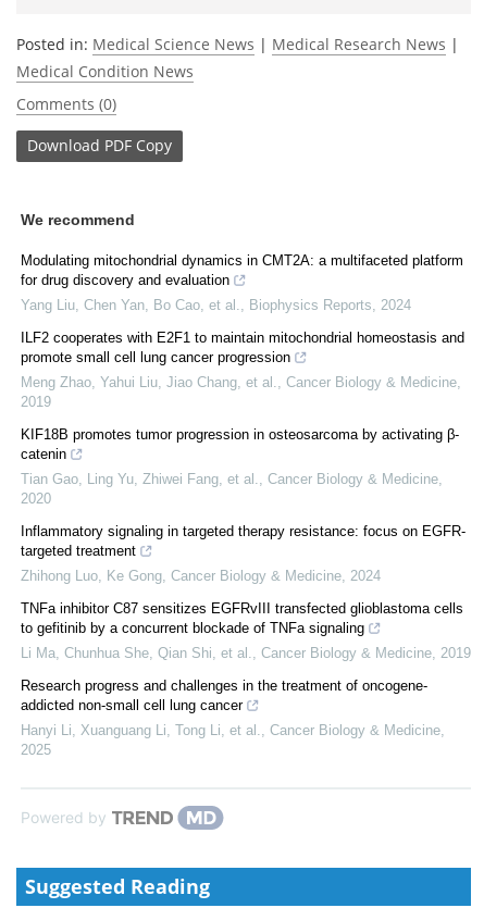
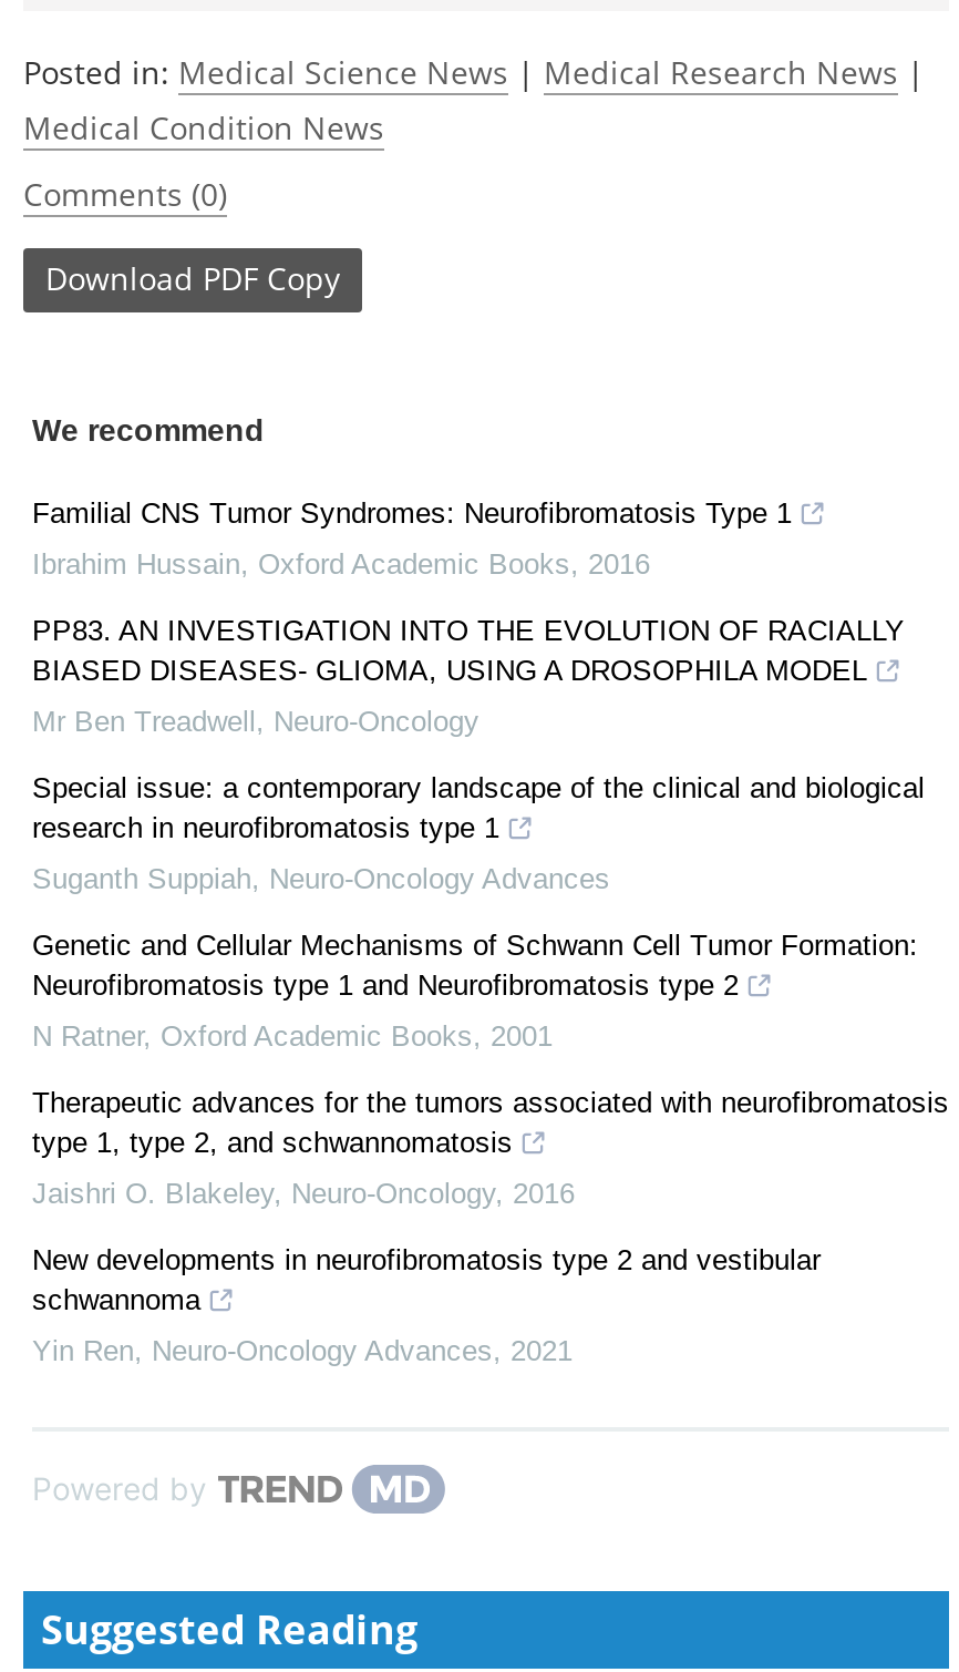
- Modulating mitochondrial dynamics in CMT2A: a multifaceted platform
- for drug discovery and evaluation
+ Familial CNS Tumor Syndromes: Neurofibromatosis Type 1

- Yang Liu, Chen Yan, Bo Cao, et al., Biophysics Reports, 2024
+ Ibrahim Hussain, Oxford Academic Books, 2016

- ILF2 cooperates with E2F1 to maintain mitochondrial homeostasis and
- promote small cell lung cancer progression
+ PP83. AN INVESTIGATION INTO THE EVOLUTION OF RACIALLY
+ BIASED DISEASES- GLIOMA, USING A DROSOPHILA MODEL

- Meng Zhao, Yahui Liu, Jiao Chang, et al., Cancer Biology & Medicine,
- 2019
+ Mr Ben Treadwell, Neuro-Oncology

- KIF18B promotes tumor progression in osteosarcoma by activating β-
- catenin
+ Special issue: a contemporary landscape of the clinical and biological
+ research in neurofibromatosis type 1

- Tian Gao, Ling Yu, Zhiwei Fang, et al., Cancer Biology & Medicine,
- 2020
+ Suganth Suppiah, Neuro-Oncology Advances

- Inflammatory signaling in targeted therapy resistance: focus on EGFR-
- targeted treatment
+ Genetic and Cellular Mechanisms of Schwann Cell Tumor Formation:
+ Neurofibromatosis type 1 and Neurofibromatosis type 2

- Zhihong Luo, Ke Gong, Cancer Biology & Medicine, 2024
+ N Ratner, Oxford Academic Books, 2001

- TNFa inhibitor C87 sensitizes EGFRvIII transfected glioblastoma cells
- to gefitinib by a concurrent blockade of TNFa signaling
+ Therapeutic advances for the tumors associated with neurofibromatosis
+ type 1, type 2, and schwannomatosis

- Li Ma, Chunhua She, Qian Shi, et al., Cancer Biology & Medicine, 2019
+ Jaishri O. Blakeley, Neuro-Oncology, 2016

- Research progress and challenges in the treatment of oncogene-
- addicted non-small cell lung cancer
+ New developments in neurofibromatosis type 2 and vestibular
+ schwannoma

- Hanyi Li, Xuanguang Li, Tong Li, et al., Cancer Biology & Medicine,
- 2025
+ Yin Ren, Neuro-Oncology Advances, 2021
